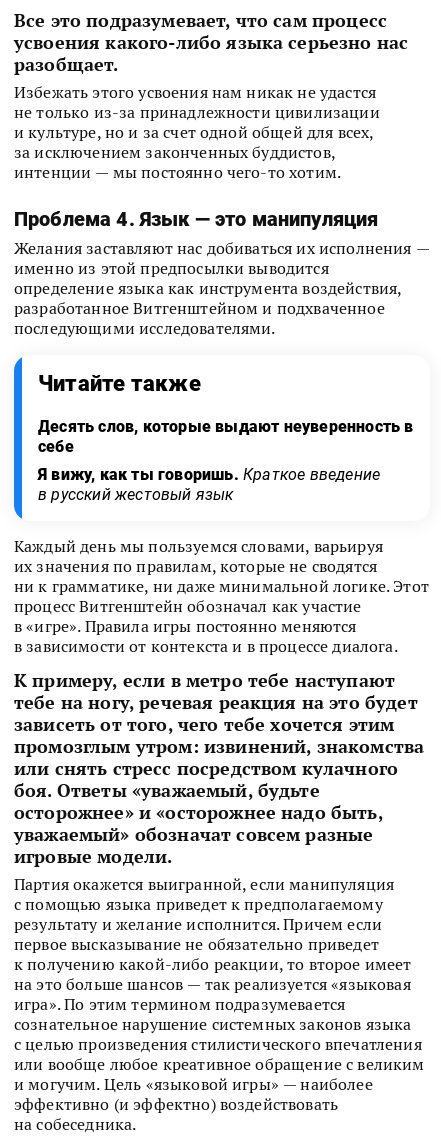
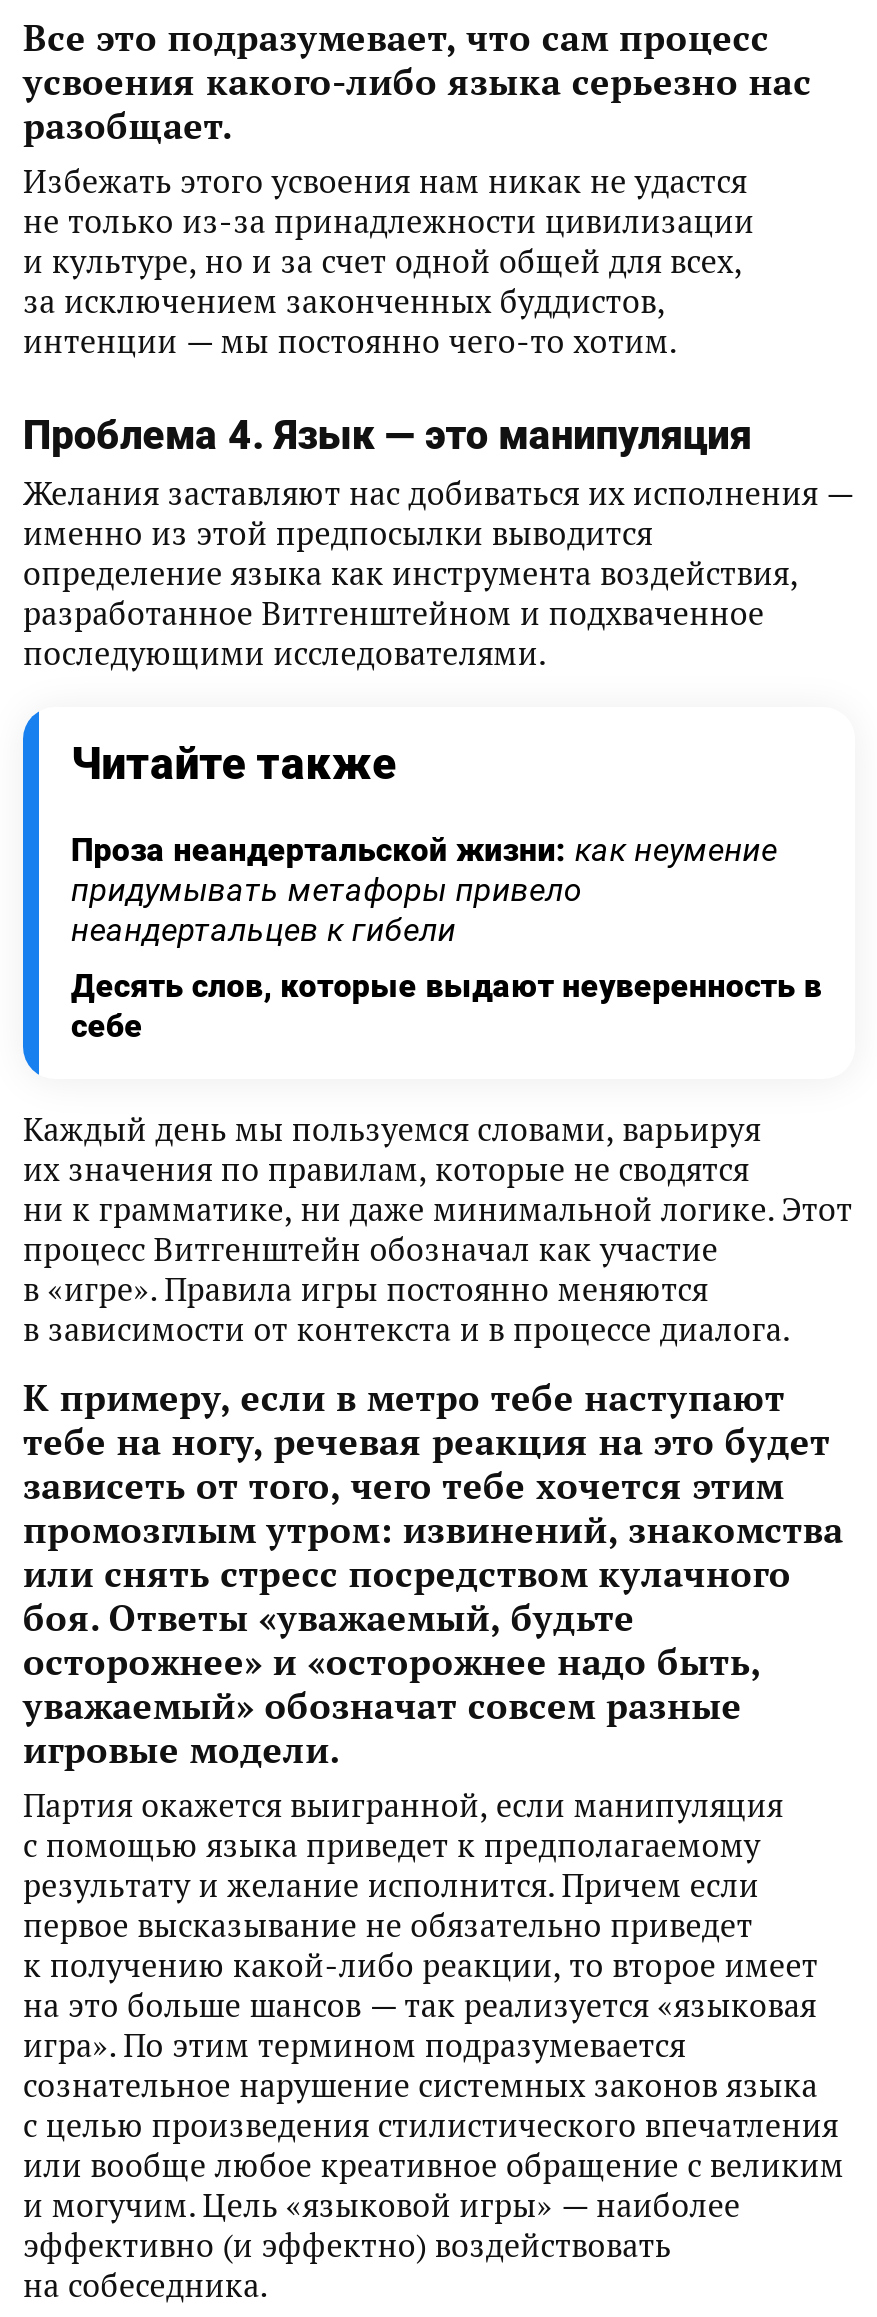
+ Проза неандертальской жизни: как неумение
+ придумывать метафоры привело
+ неандертальцев к гибели

moved down: Десять слов, которые выдают неуверенность в | себе

- Я вижу, как ты говоришь. Краткое введение
- в русский жестовый язык
